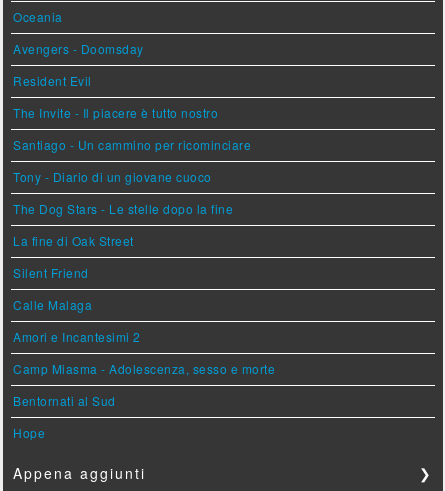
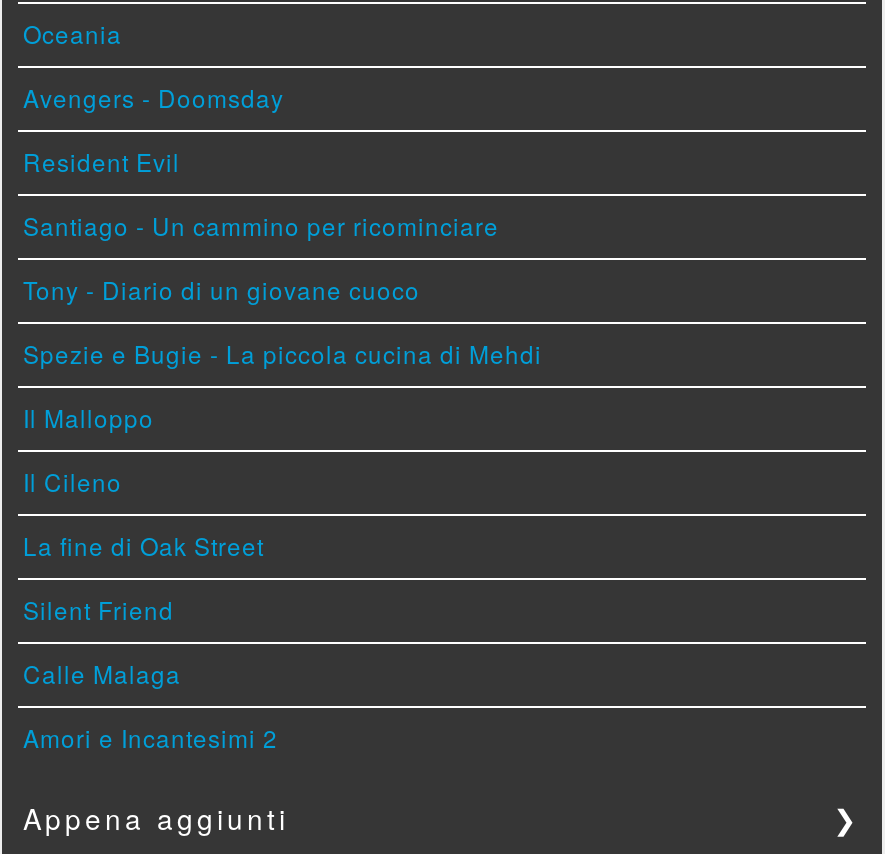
- The Invite - Il piacere è tutto nostro

- The Dog Stars - Le stelle dopo la fine
+ Spezie e Bugie - La piccola cucina di Mehdi
+ Il Malloppo
+ Il Cileno

moved down: La fine di Oak Street | Silent Friend | Calle Malaga | Amori e Incantesimi 2

- Camp Miasma - Adolescenza, sesso e morte
- Bentornati al Sud
- Hope
